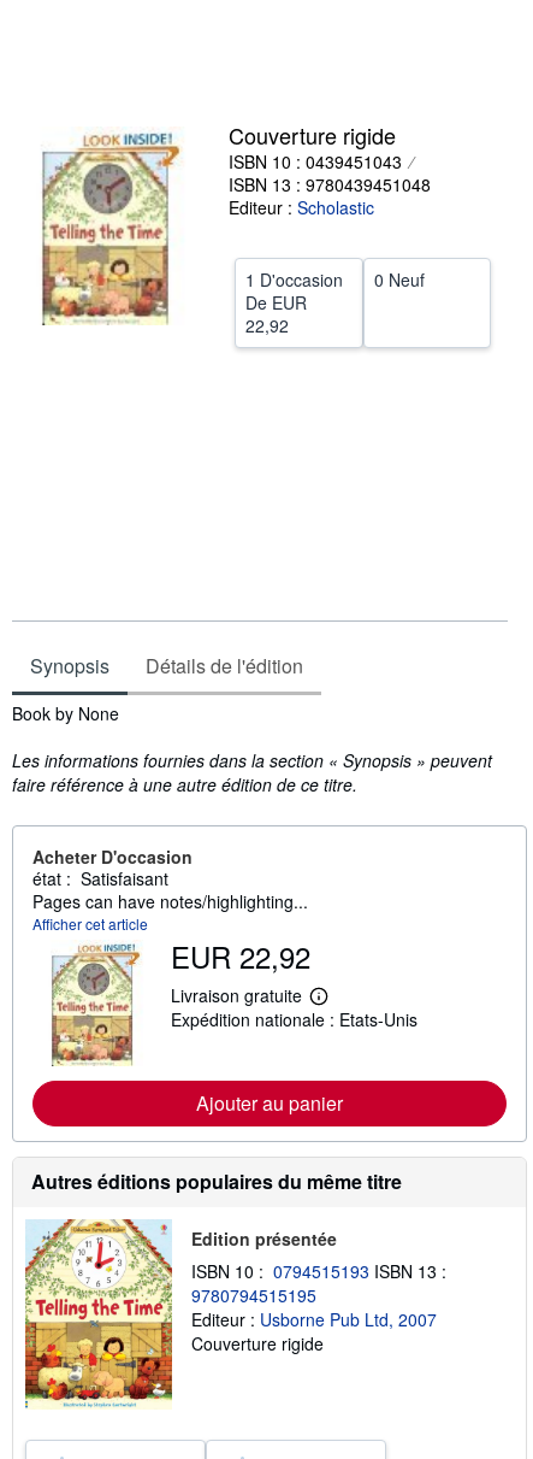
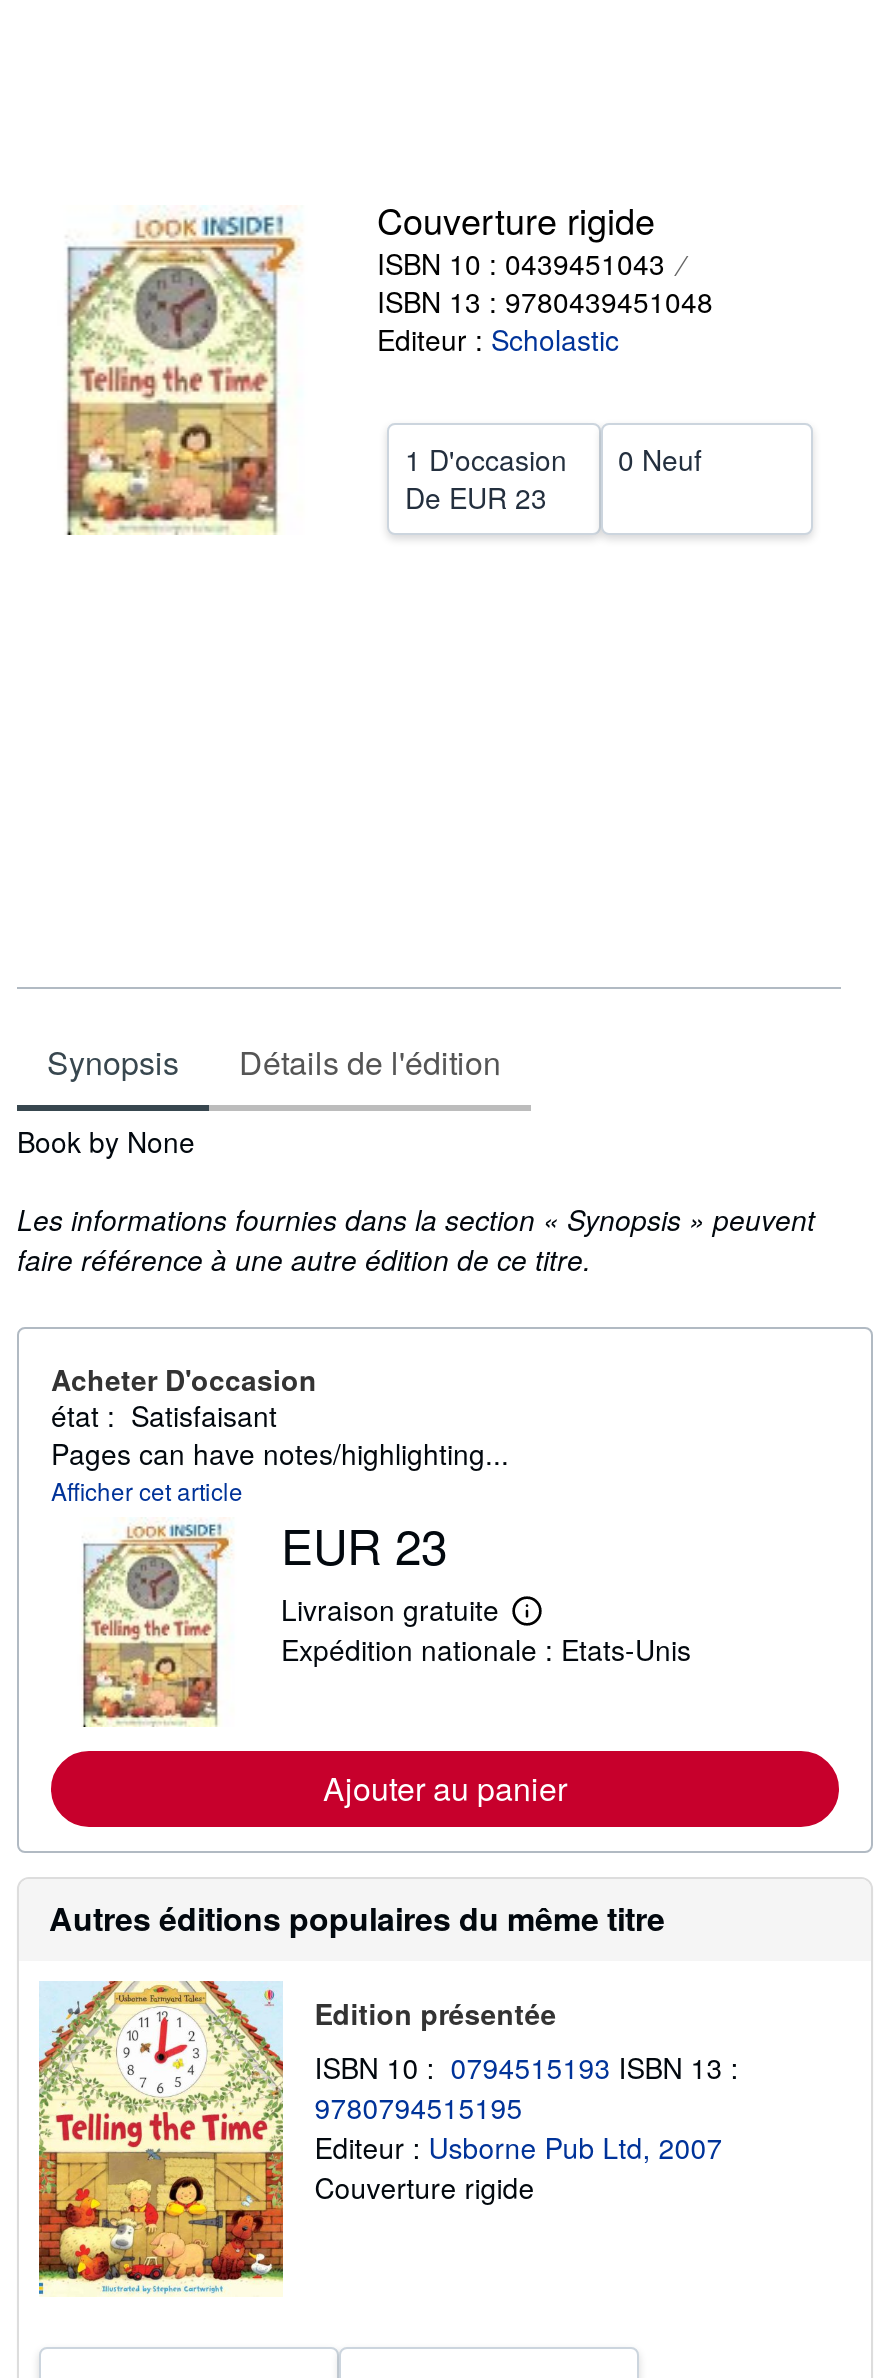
- De EUR
- 22,92
+ De EUR 23

- EUR 22,92
+ EUR 23
